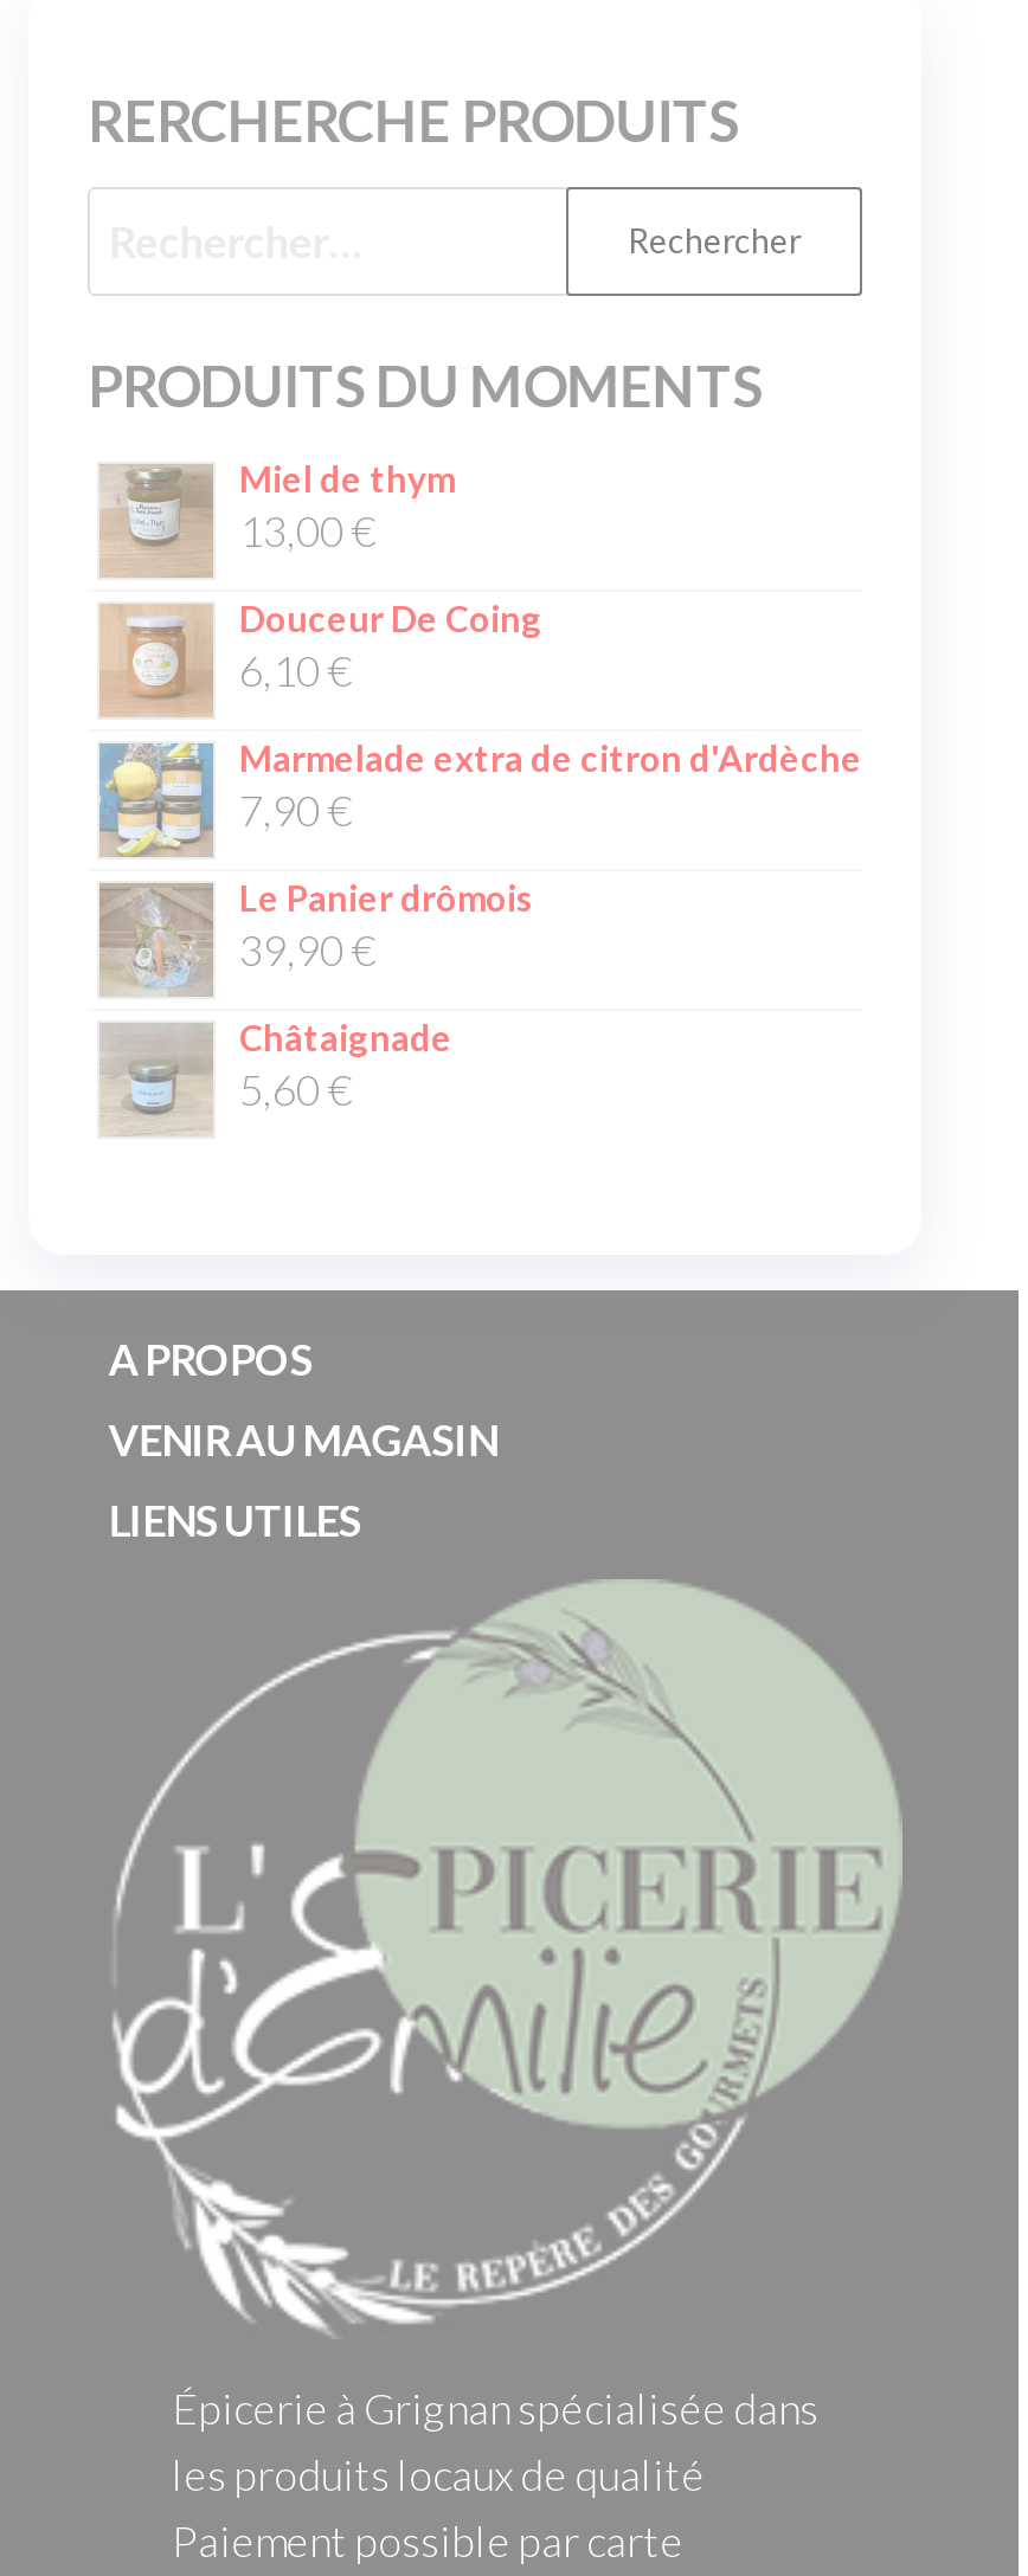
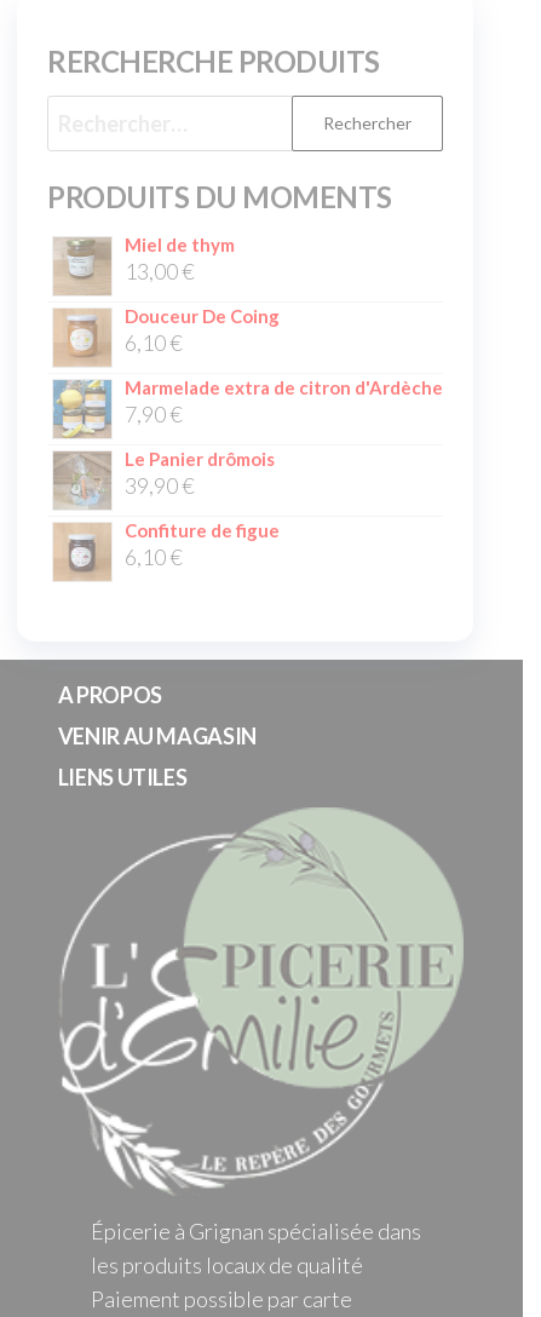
- [image]
- Châtaignade
- 5,60 €
+ [image]
+ Confiture de figue
+ 6,10 €
